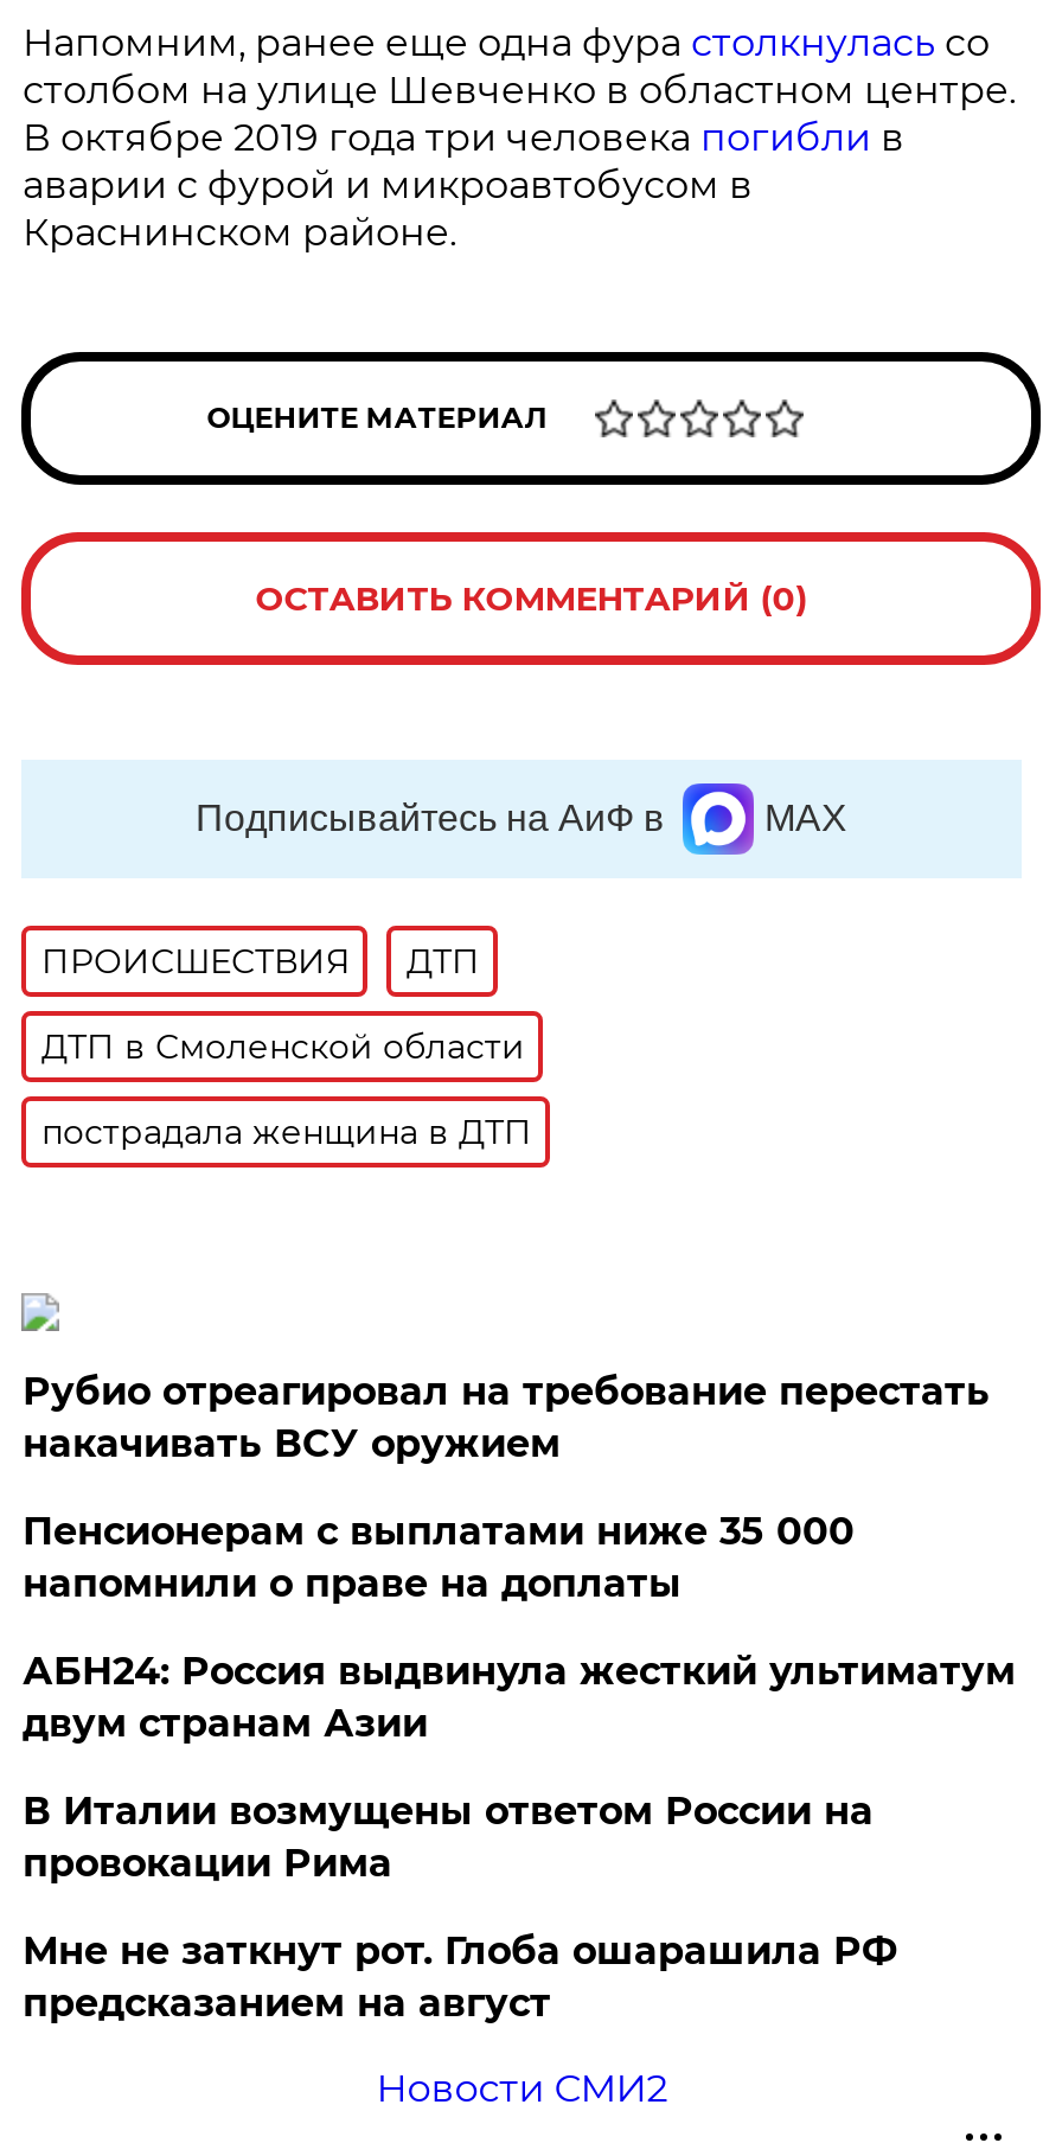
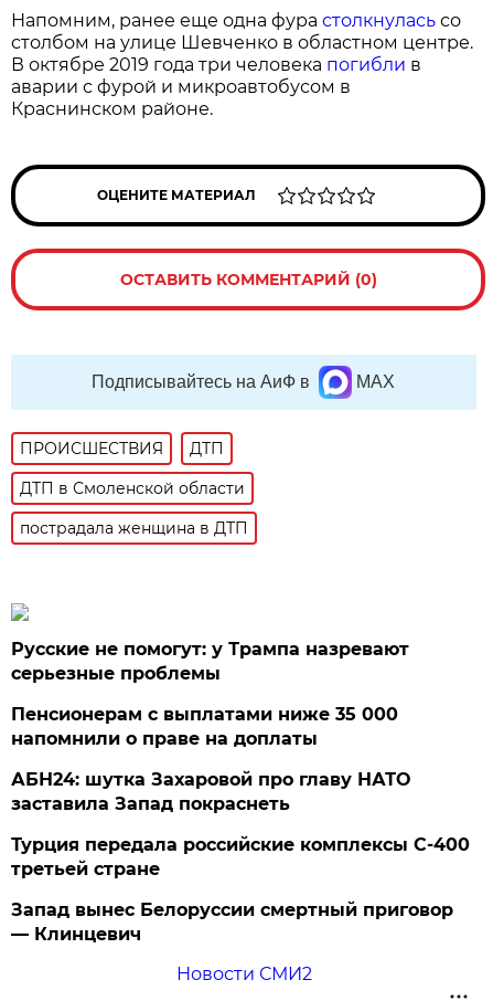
- Рубио отреагировал на требование перестать
- накачивать ВСУ оружием
+ Русские не помогут: у Трампа назревают
+ серьезные проблемы

- АБН24: Россия выдвинула жесткий ультиматум
- двум странам Азии
+ АБН24: шутка Захаровой про главу НАТО
+ заставила Запад покраснеть

- В Италии возмущены ответом России на
- провокации Рима
+ Турция передала российские комплексы С-400
+ третьей стране

- Мне не заткнут рот. Глоба ошарашила РФ
- предсказанием на август
+ Запад вынес Белоруссии смертный приговор
+ — Клинцевич
